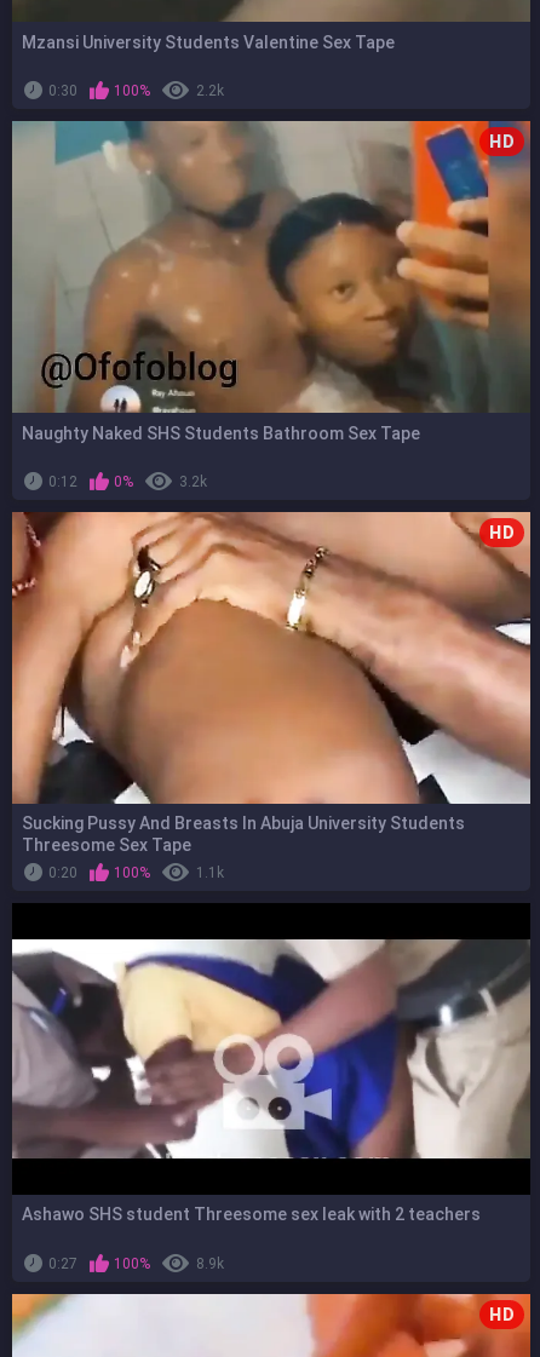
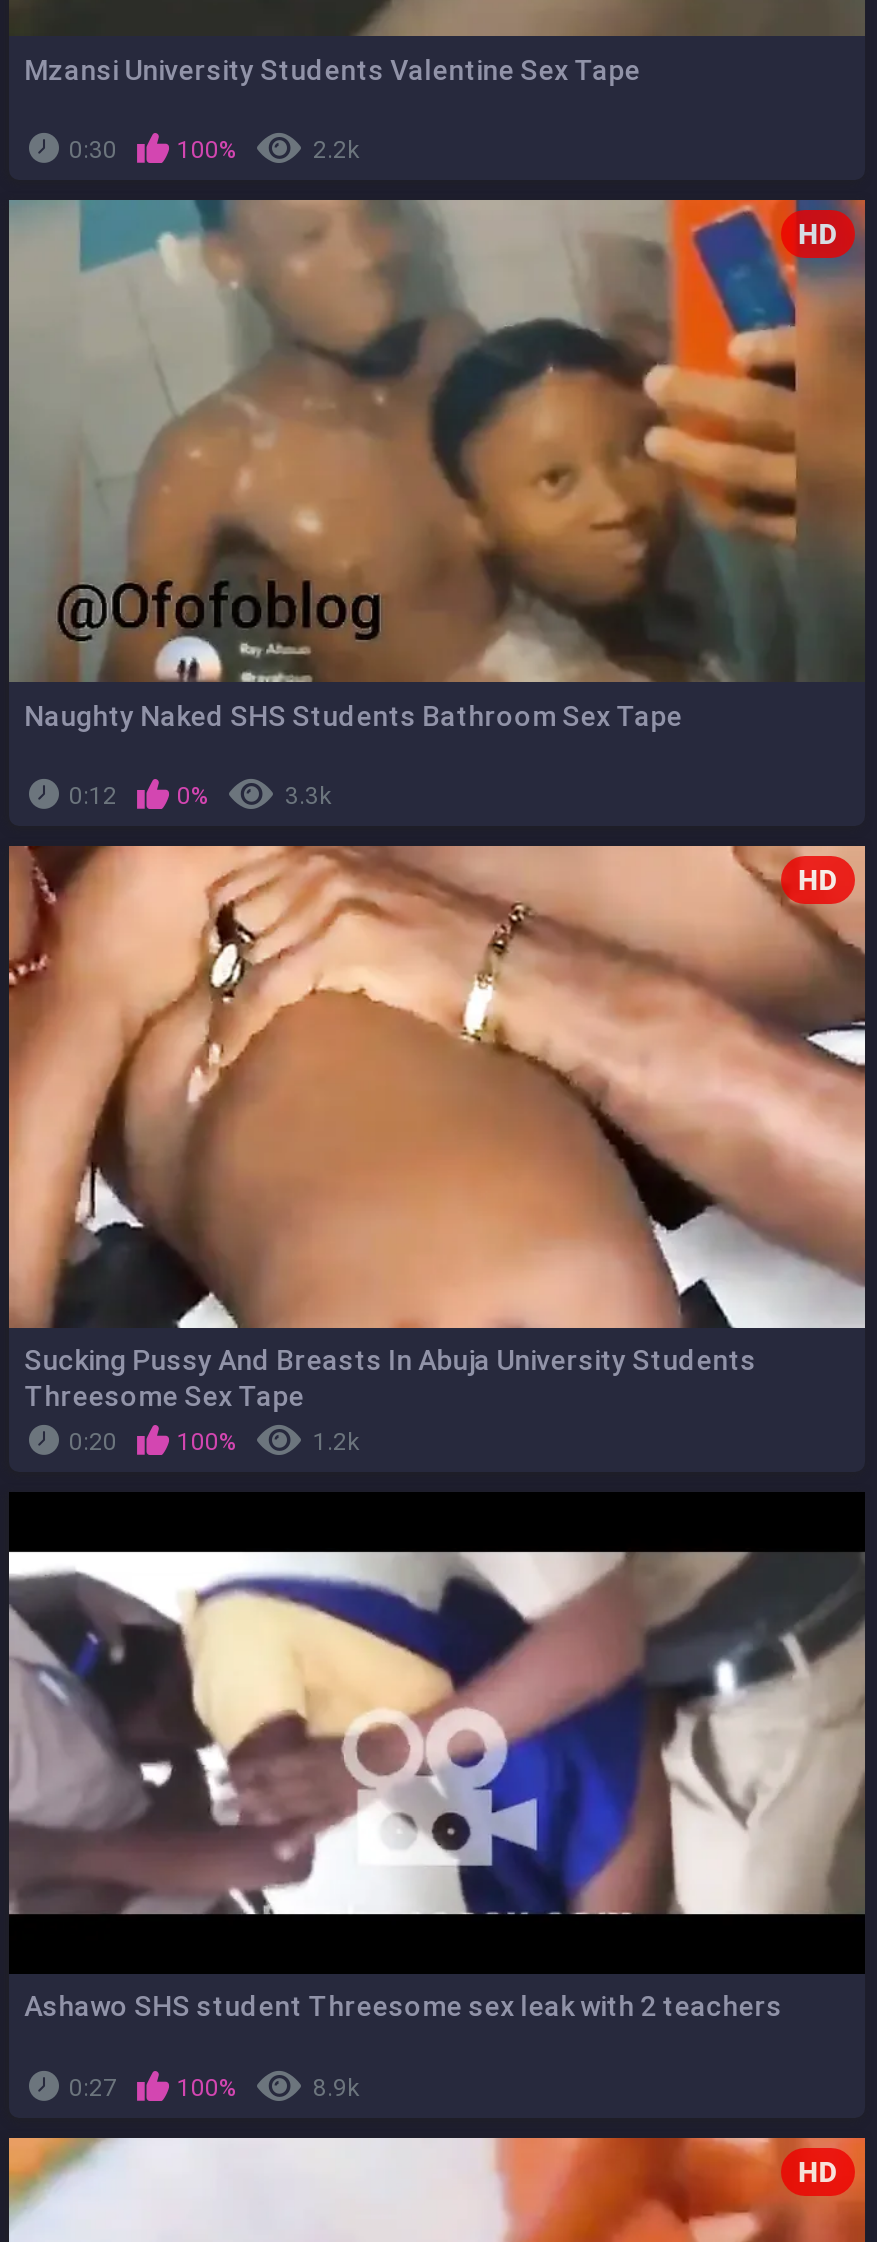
- 3.2k
+ 3.3k

- 1.1k
+ 1.2k
